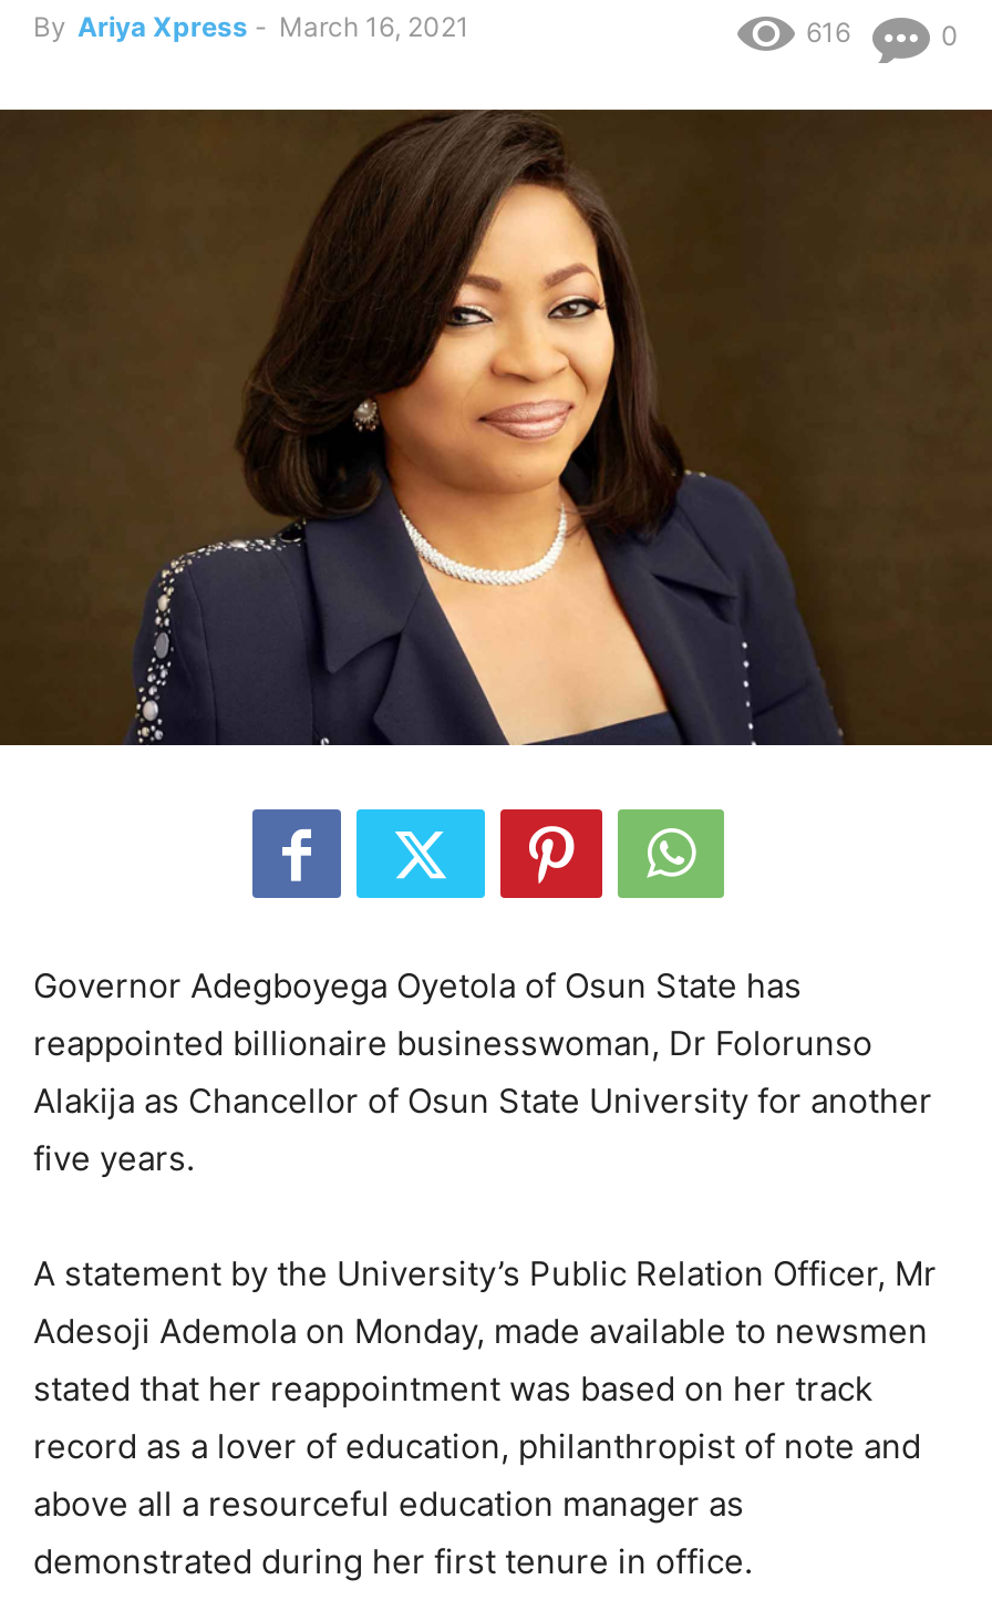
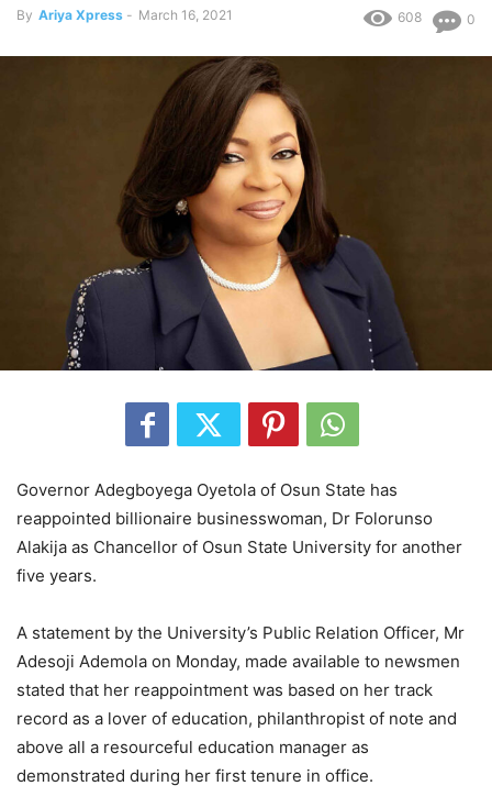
- 616
+ 608
